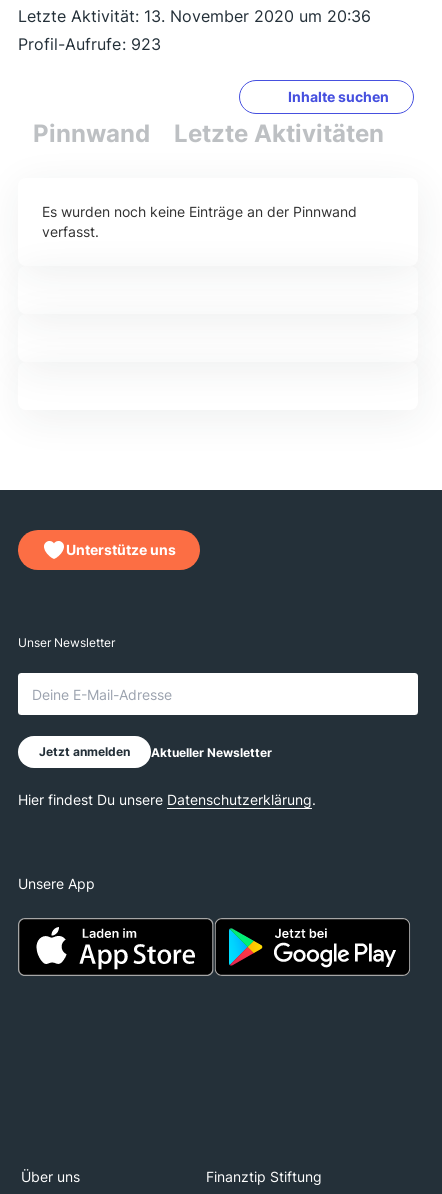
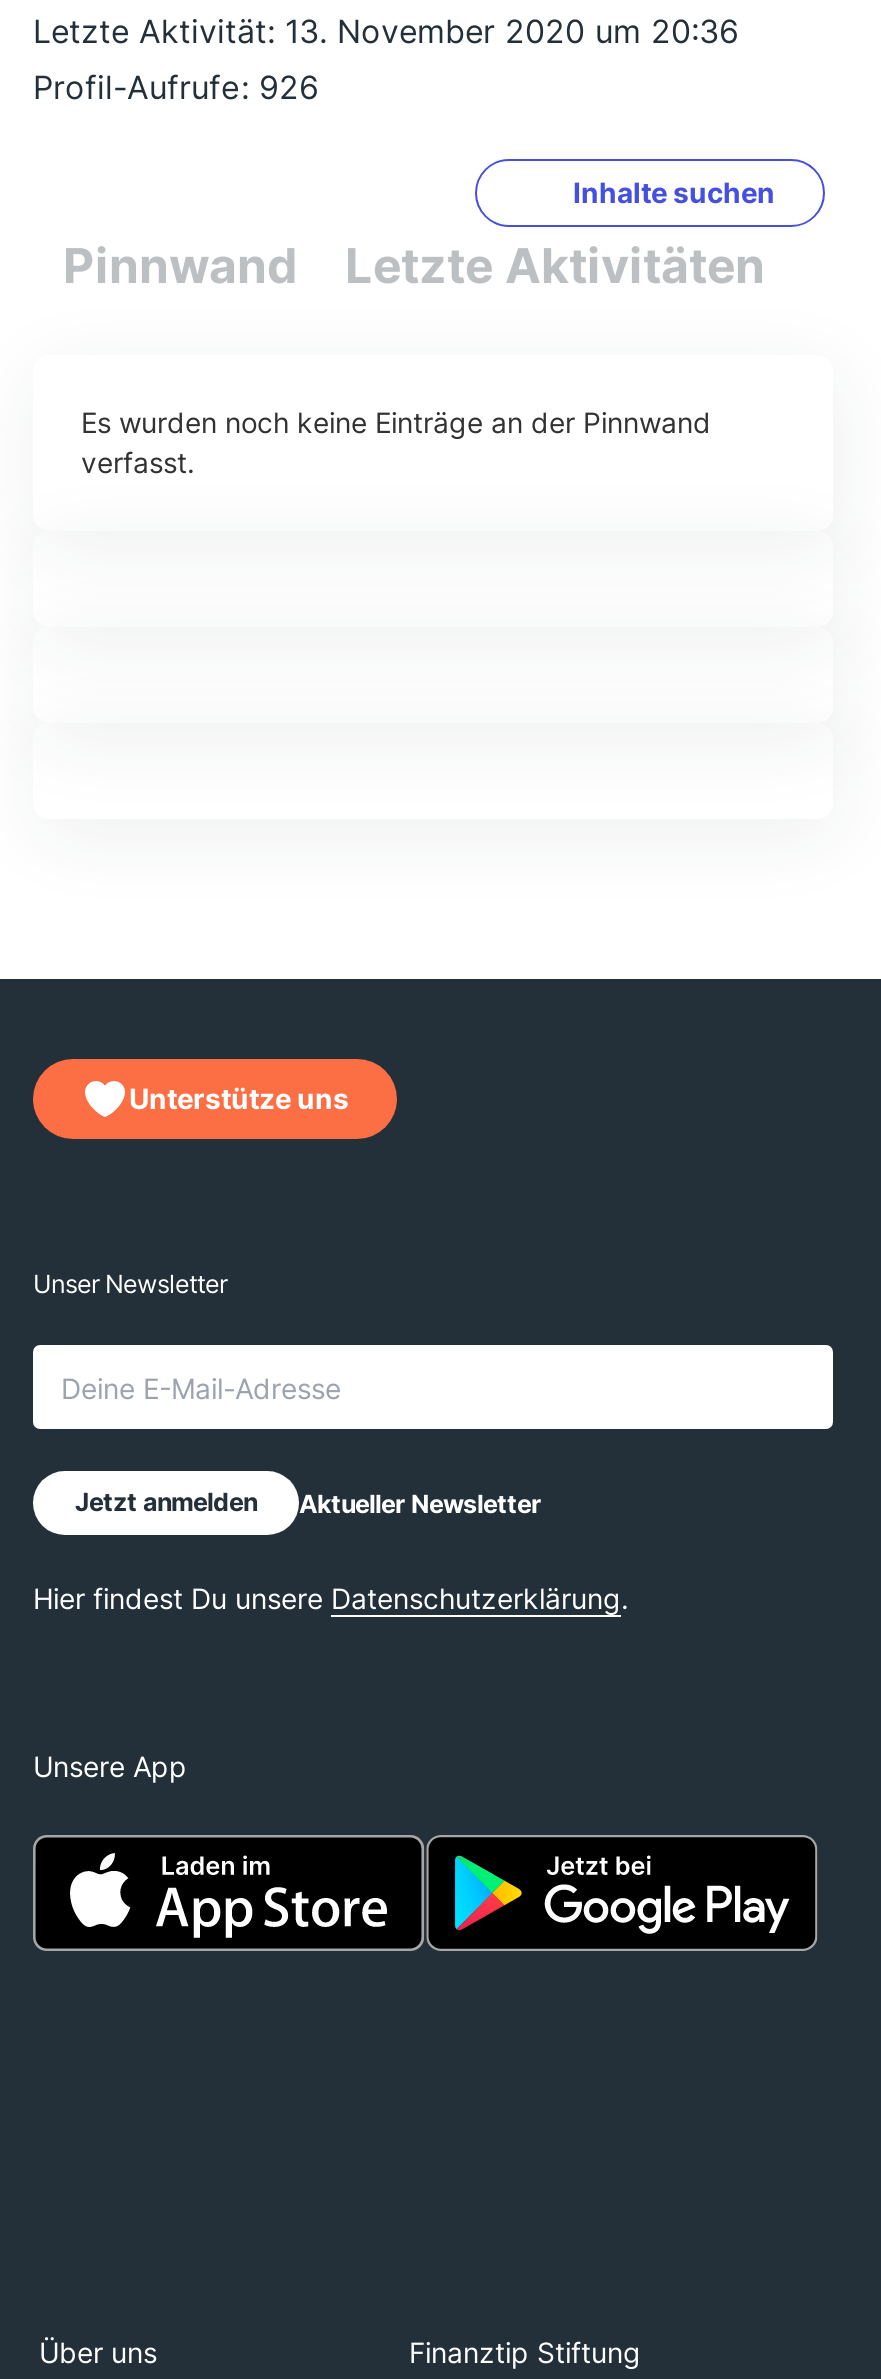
- Profil-Aufrufe 923
+ Profil-Aufrufe 926
